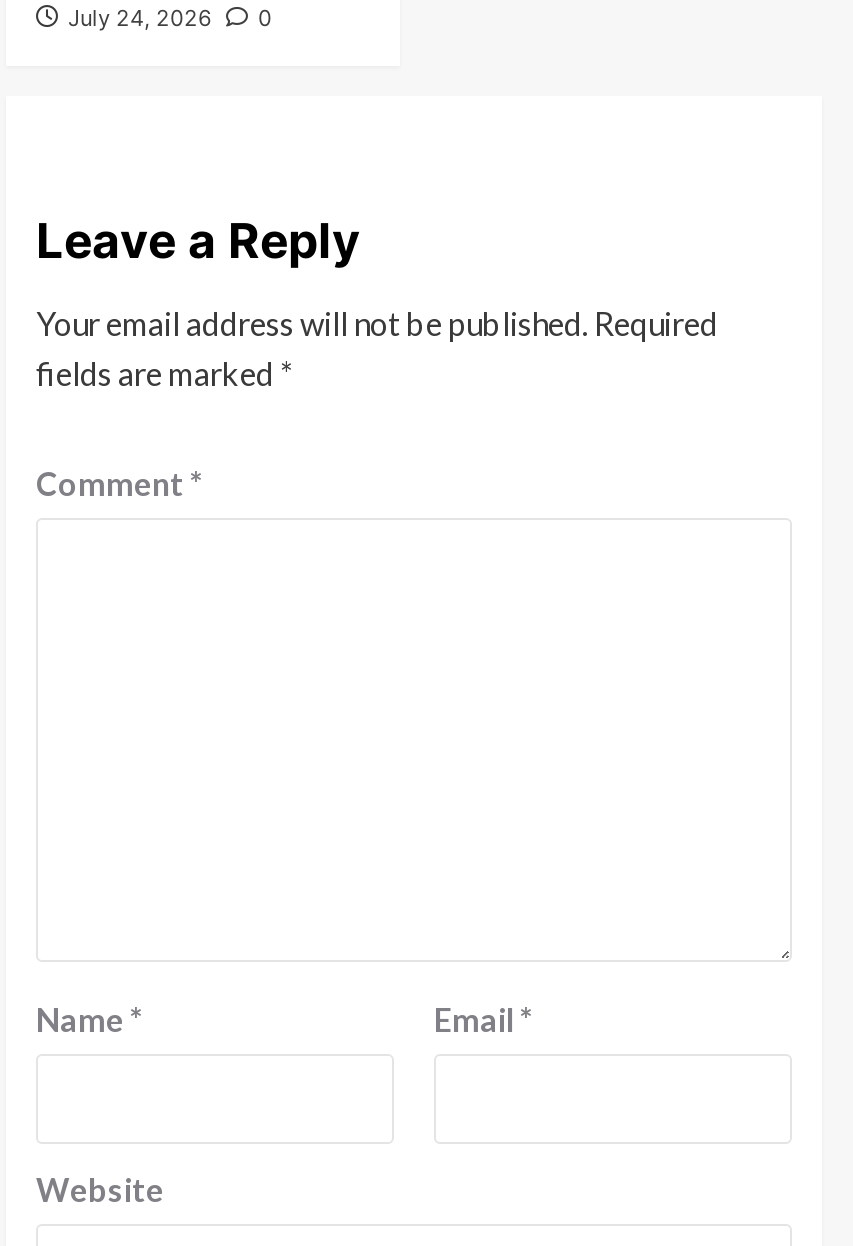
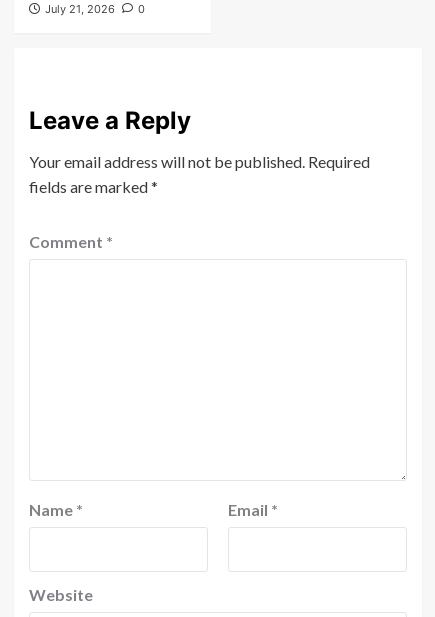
- July 24, 2026 0
+ July 21, 2026 0
